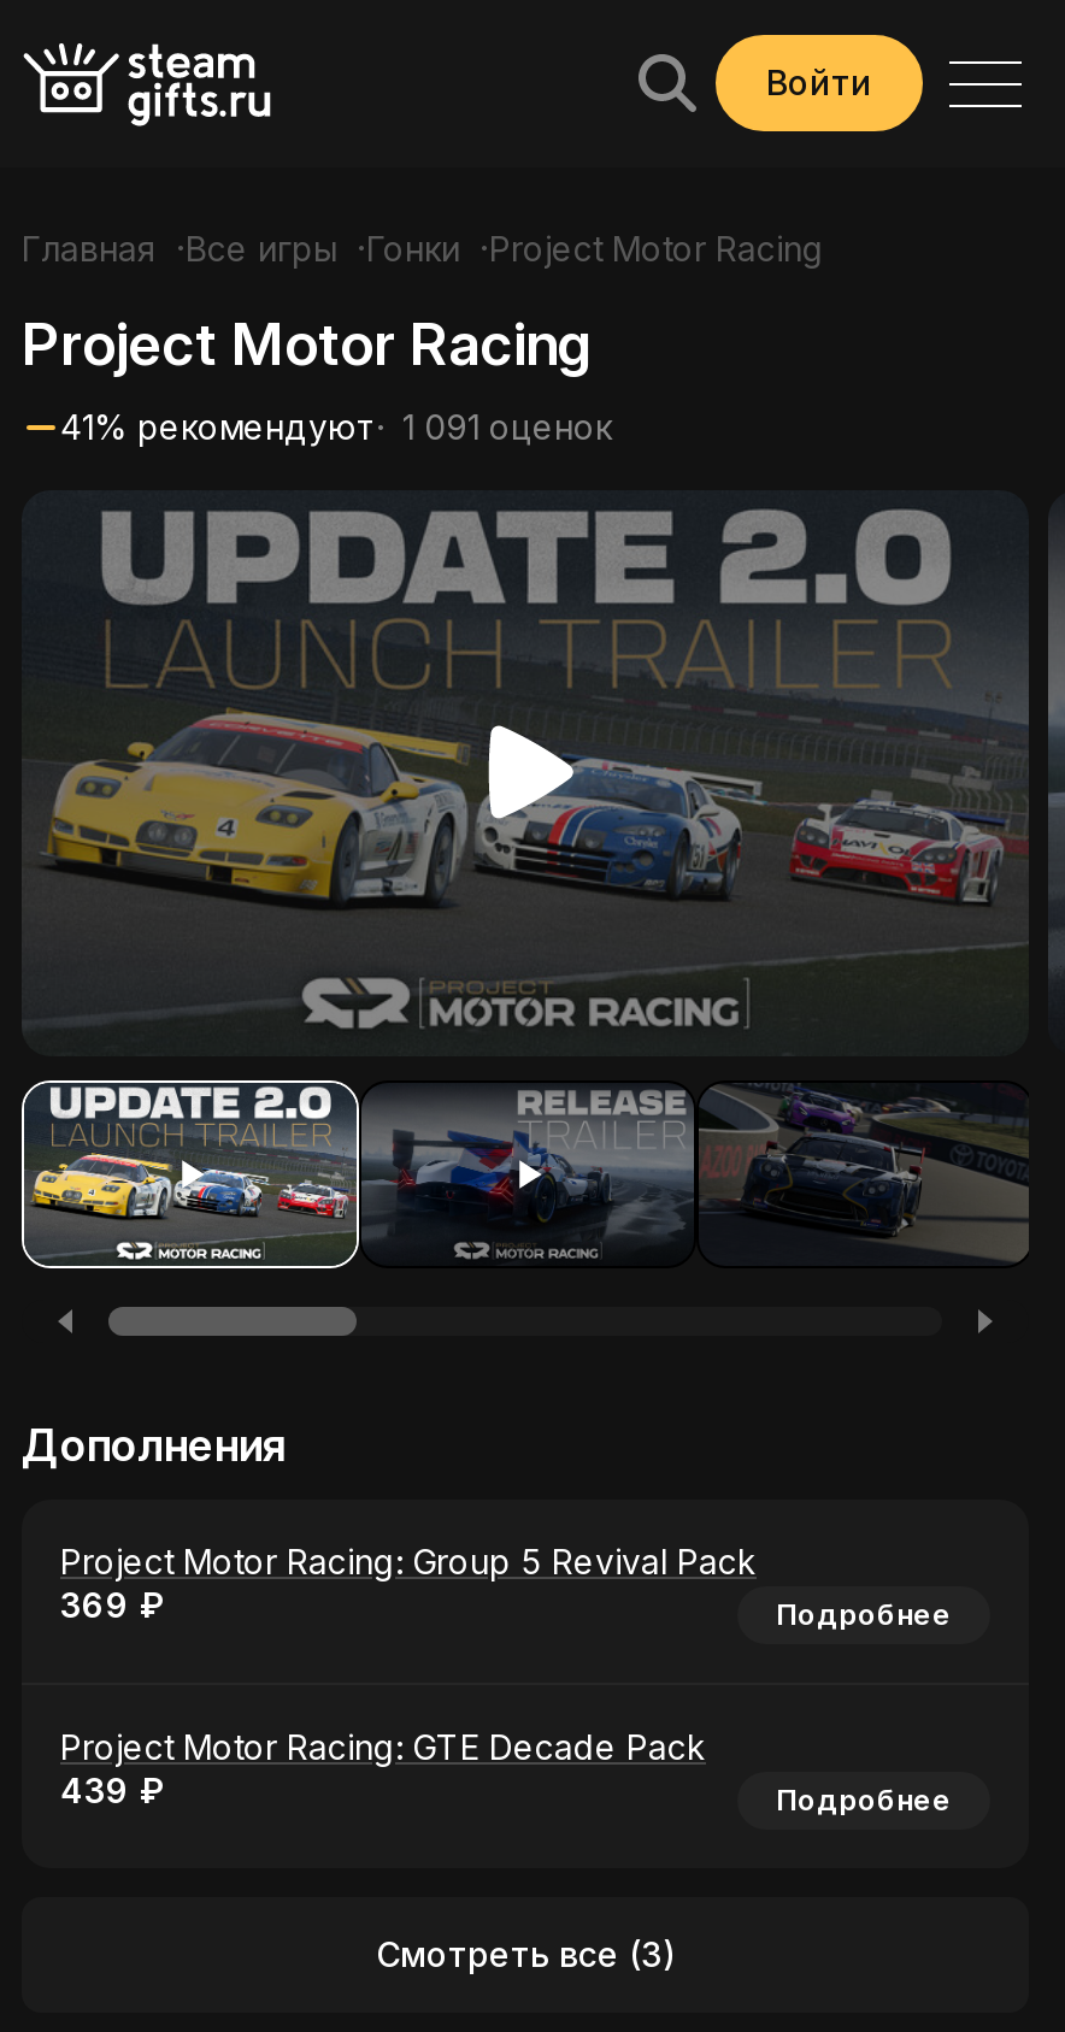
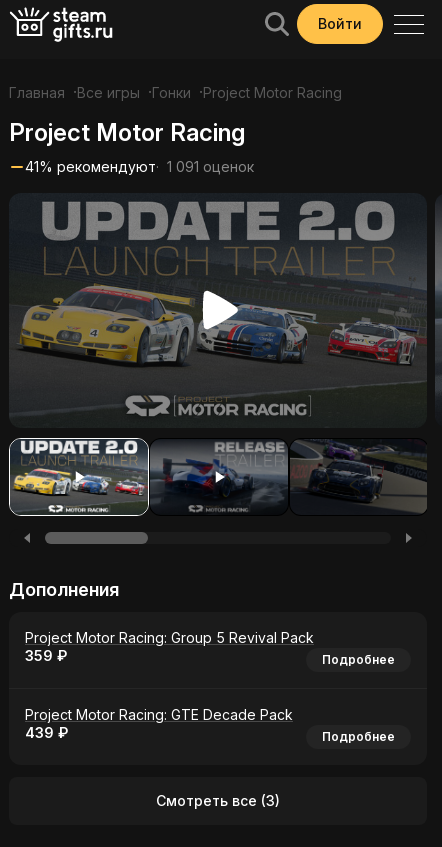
- 369 ₽
+ 359 ₽
